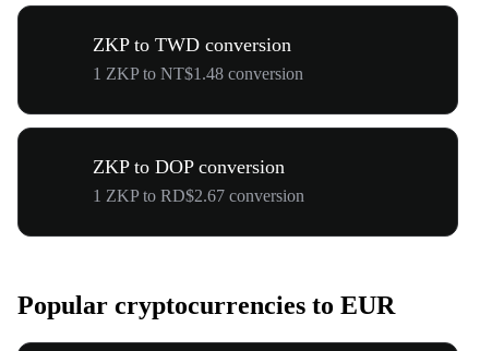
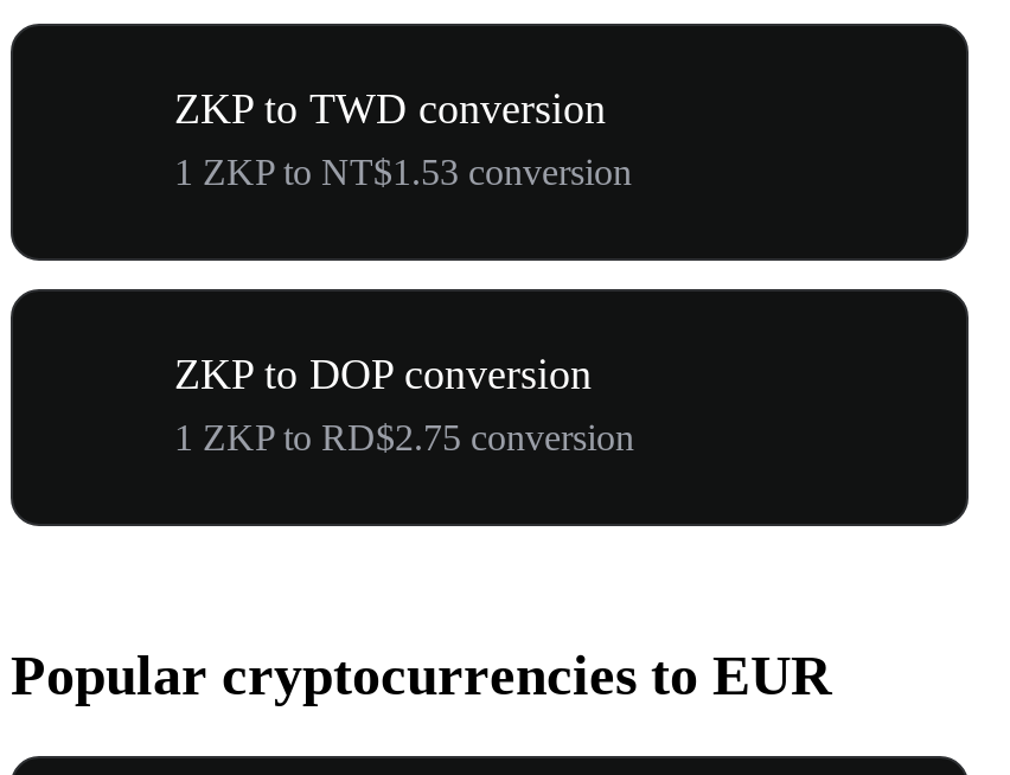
- 1 ZKP to NT$1.48 conversion
+ 1 ZKP to NT$1.53 conversion

- 1 ZKP to RD$2.67 conversion
+ 1 ZKP to RD$2.75 conversion
